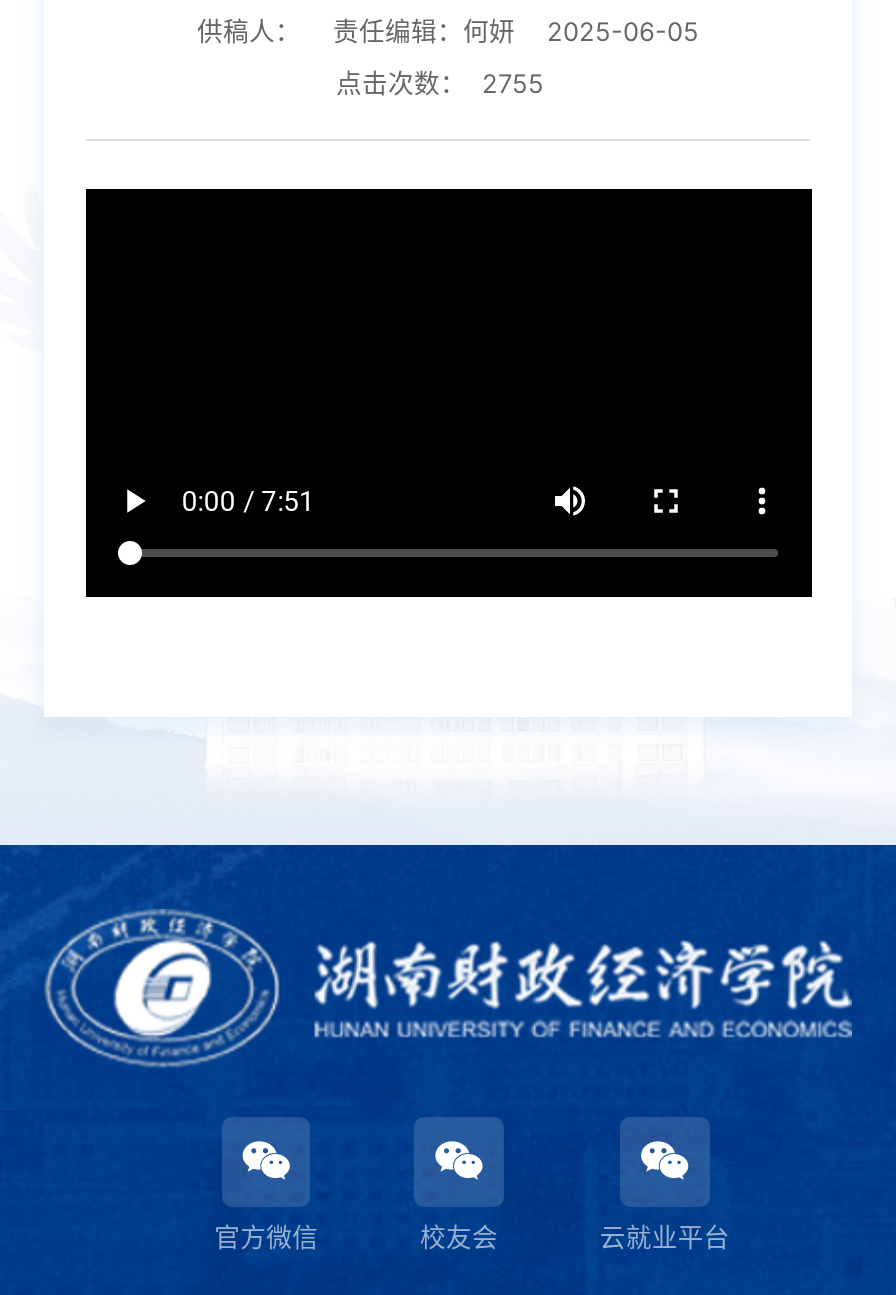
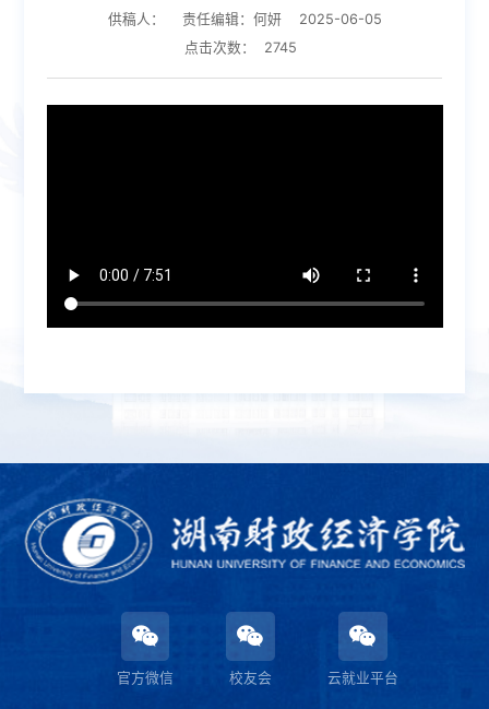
- 点击次数： 2755
+ 点击次数： 2745
